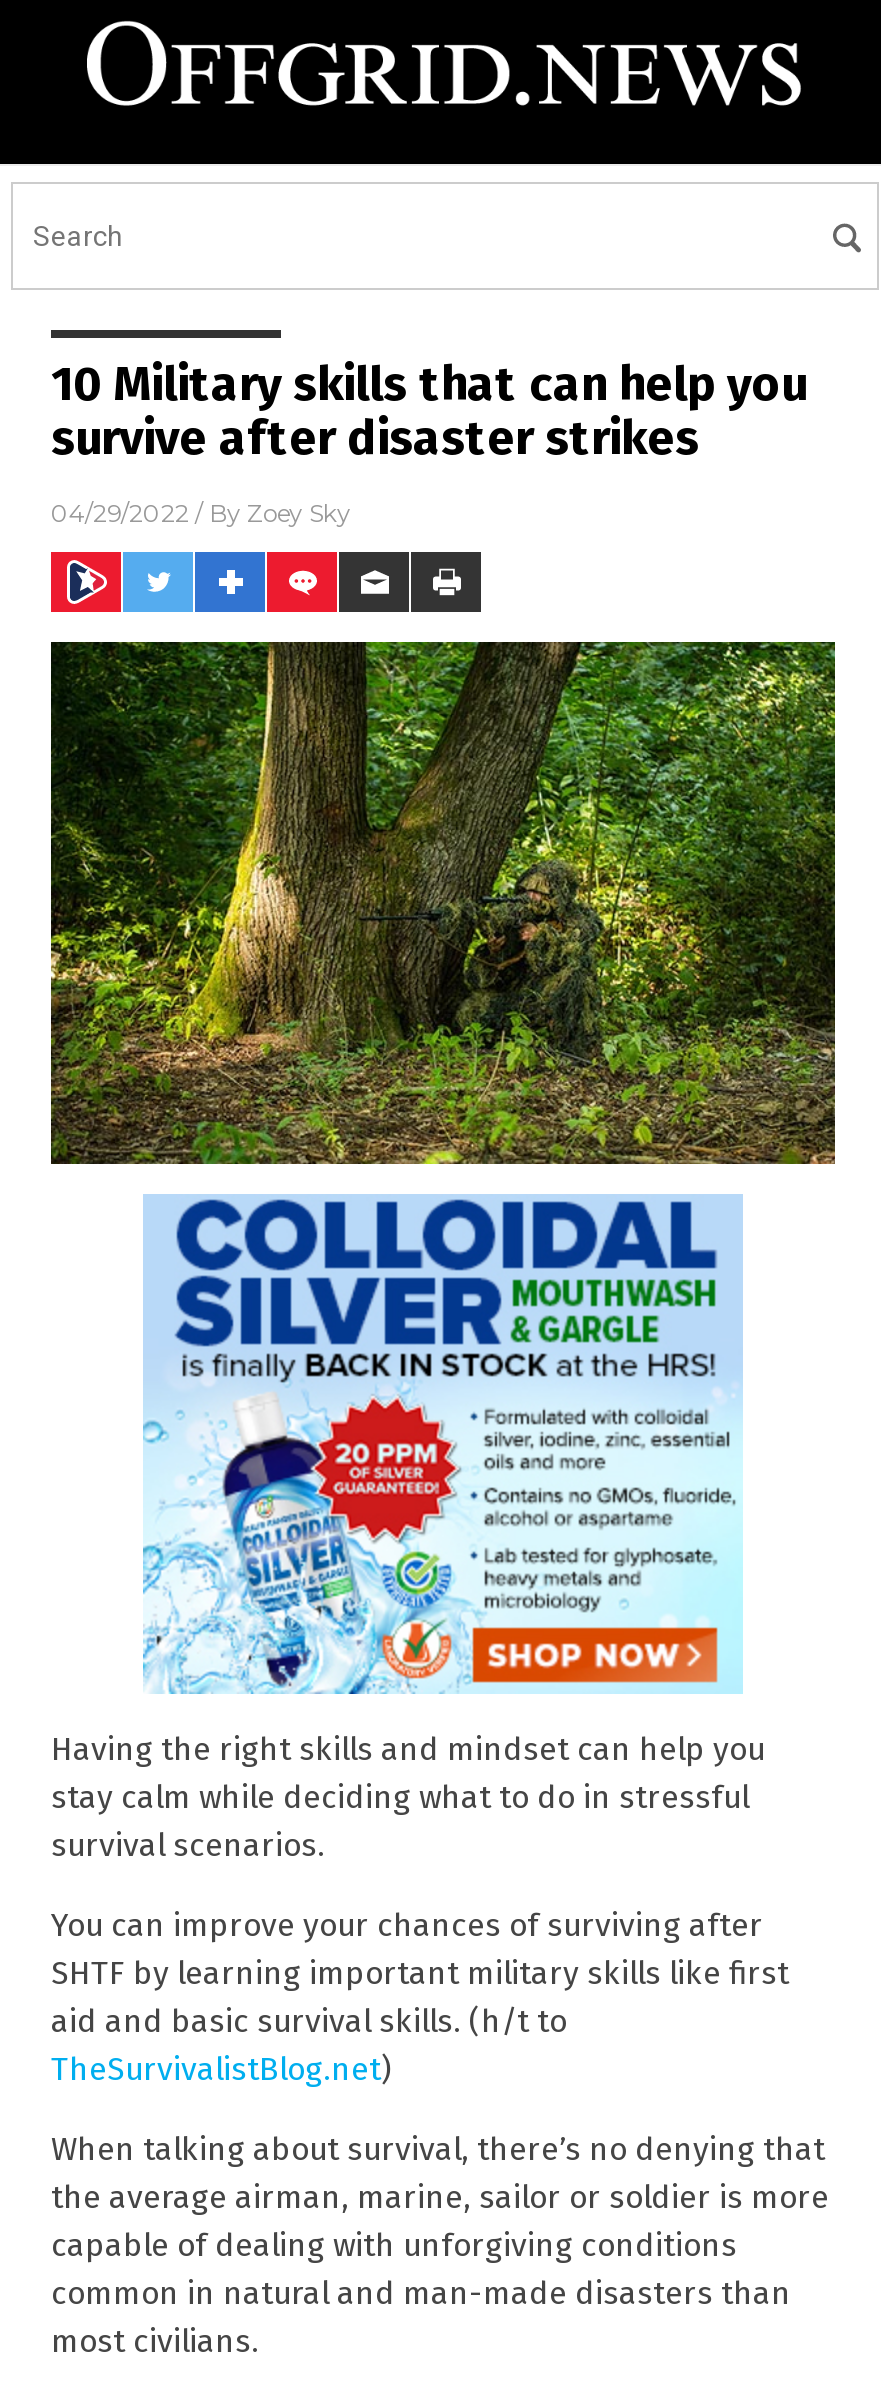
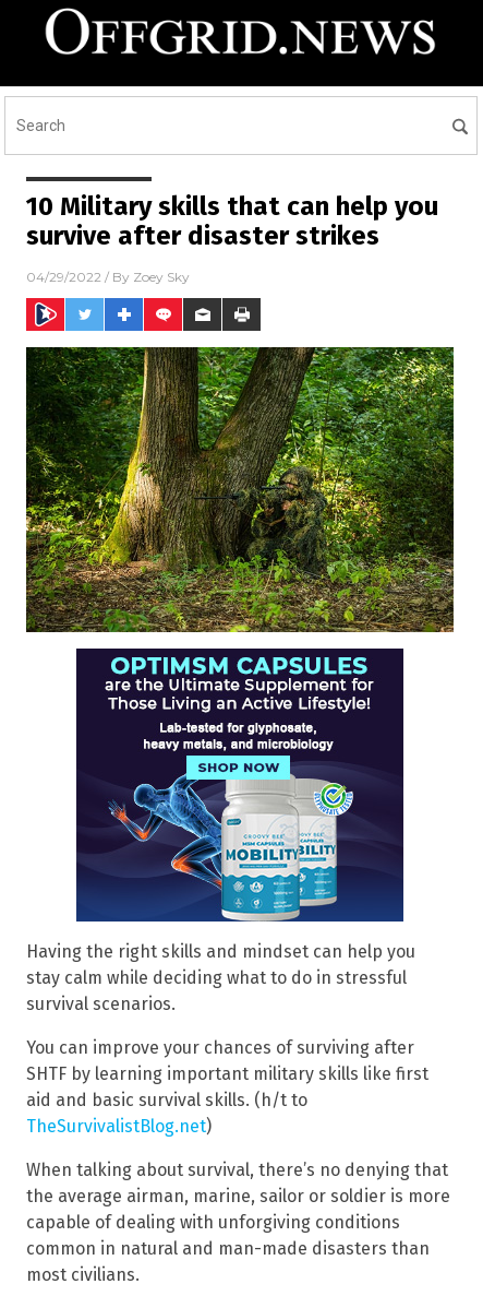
- [image]
+ [image]
